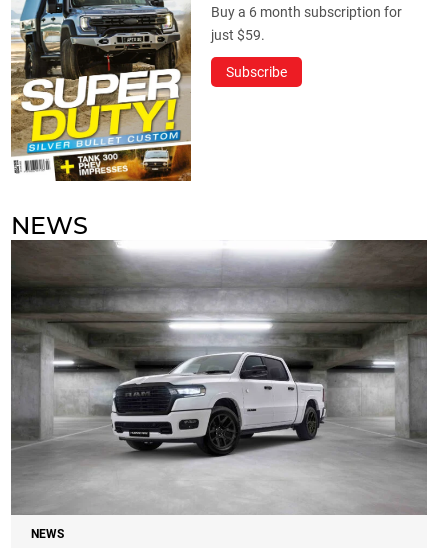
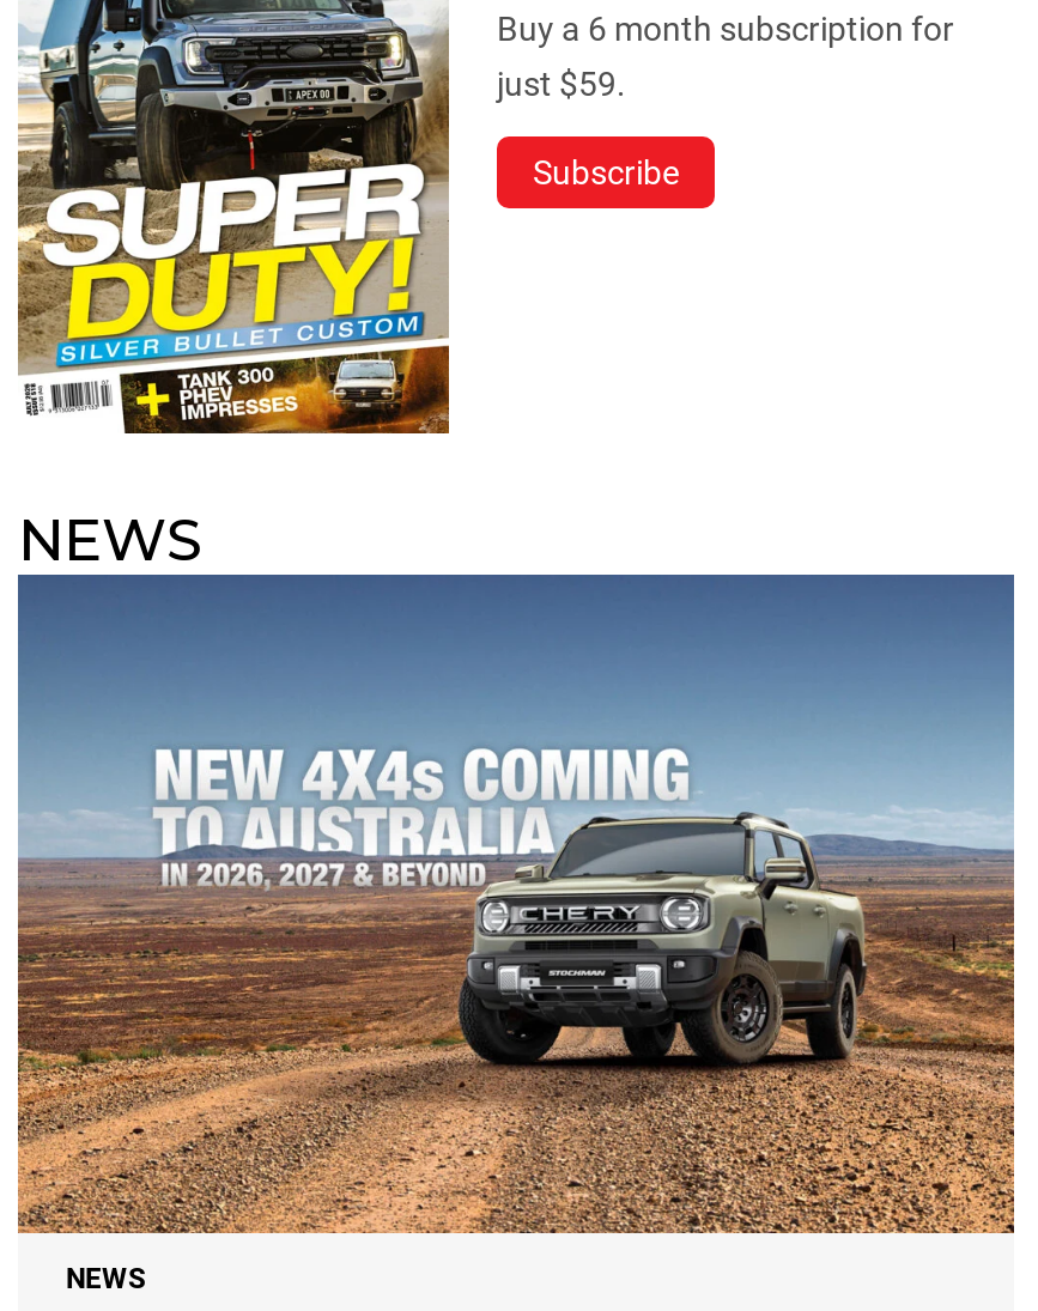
- [image]
+ [image]
